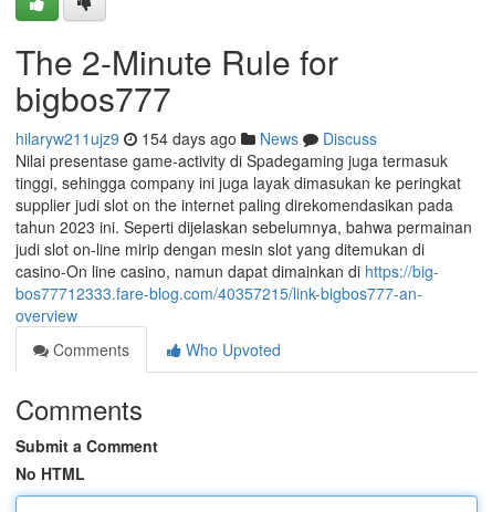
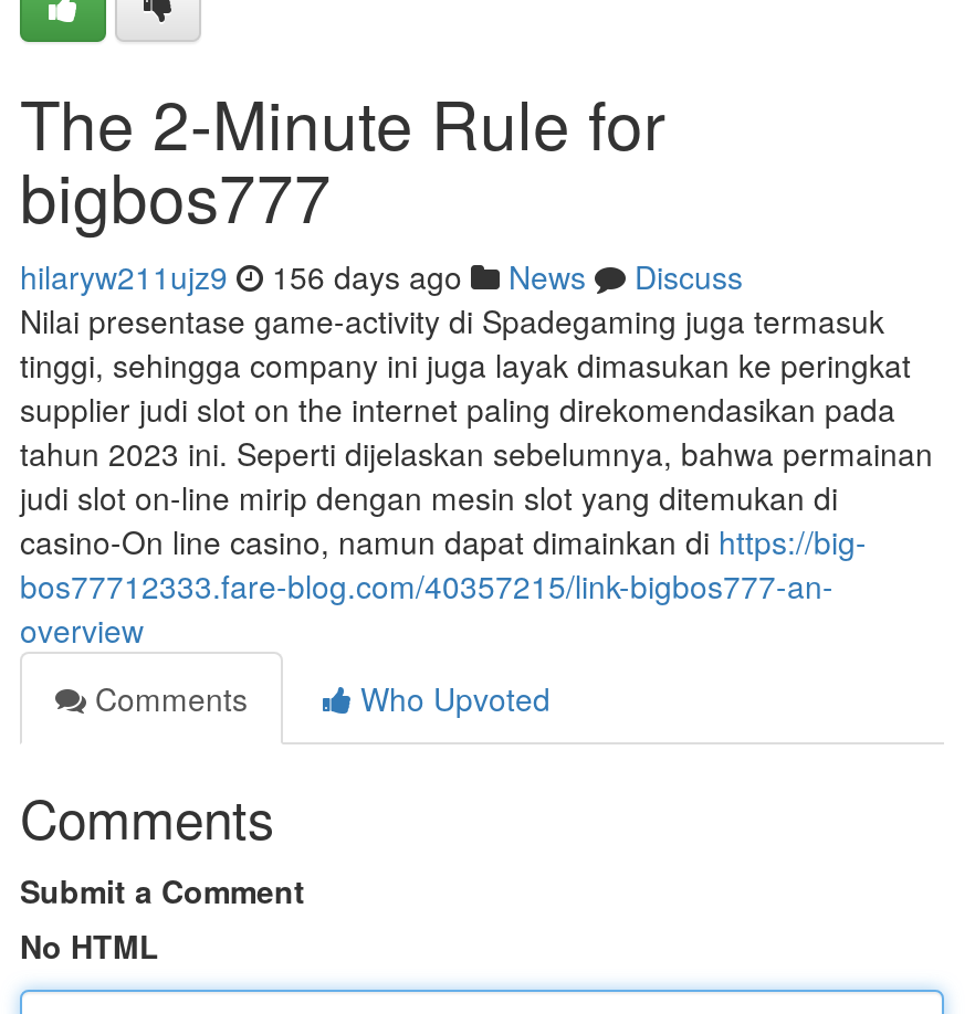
- hilaryw211ujz9 154 days ago News Discuss
+ hilaryw211ujz9 156 days ago News Discuss
